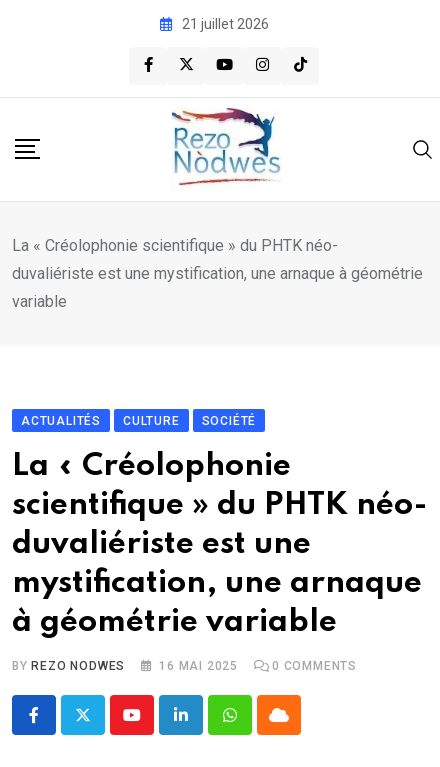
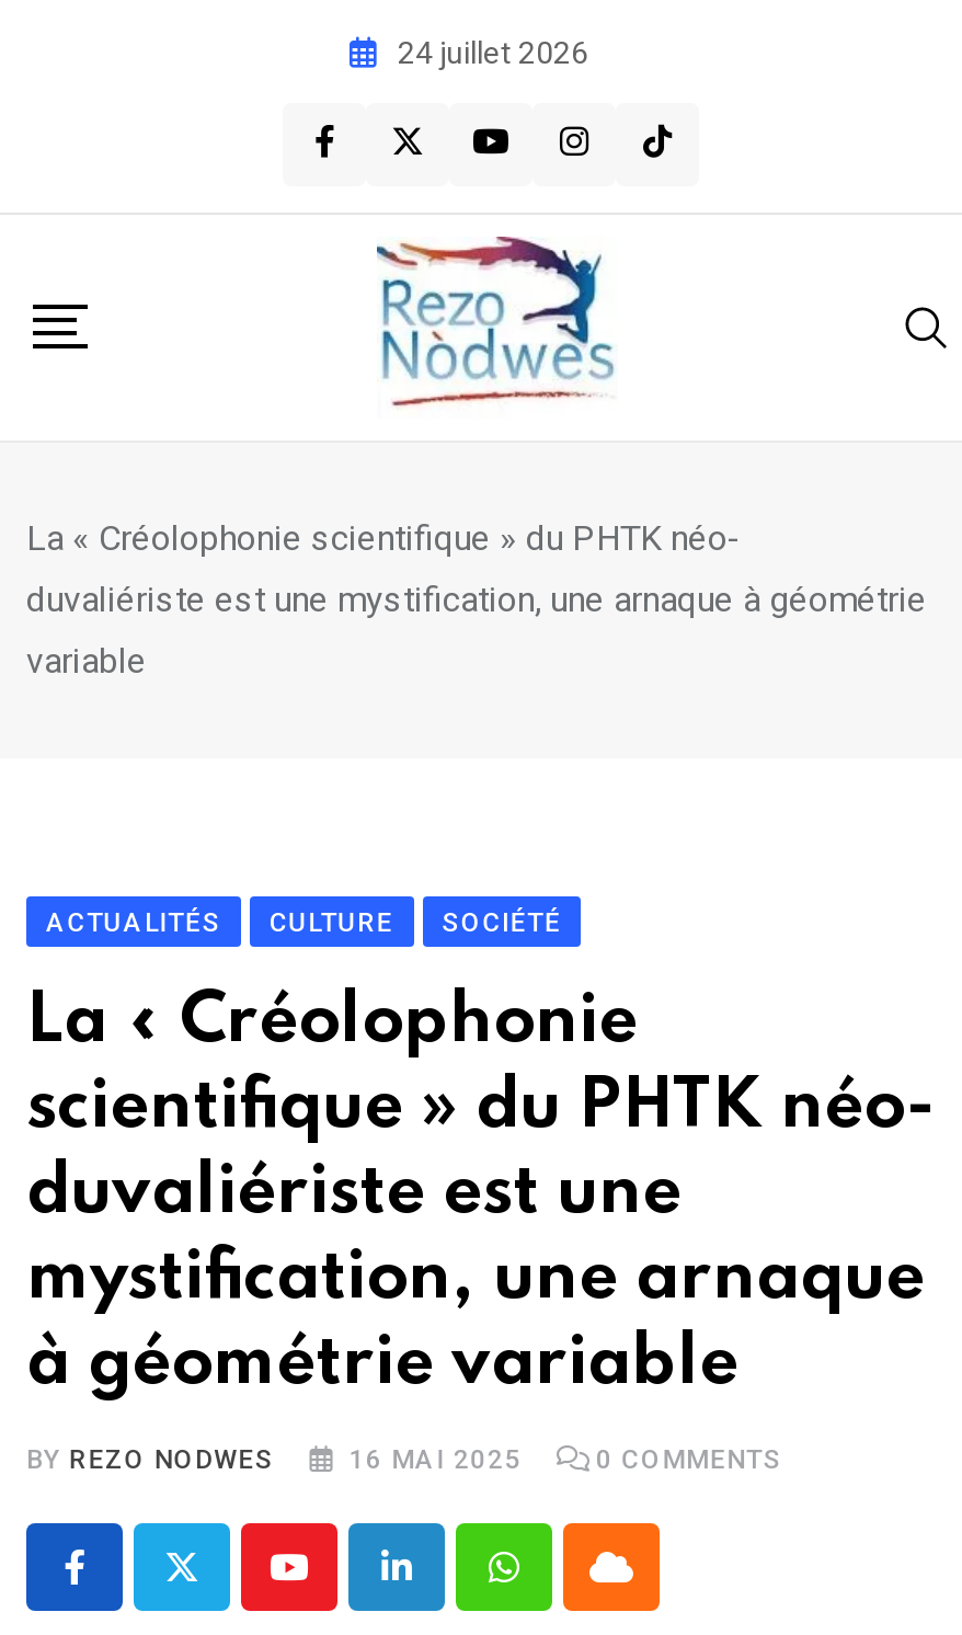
- 21 juillet 2026
+ 24 juillet 2026
